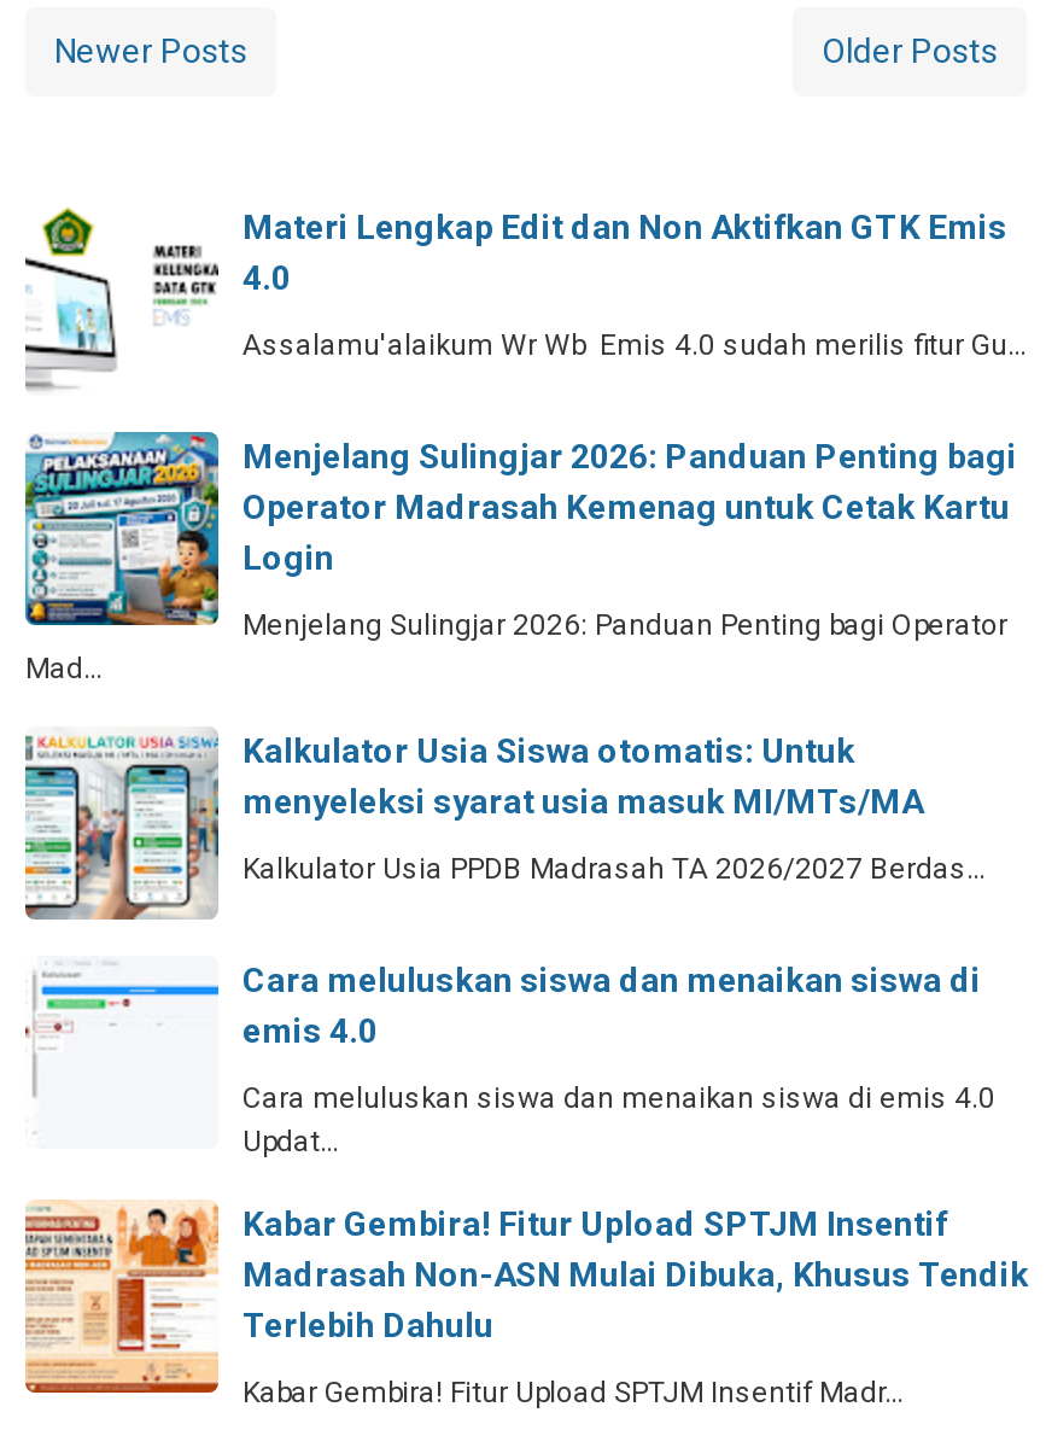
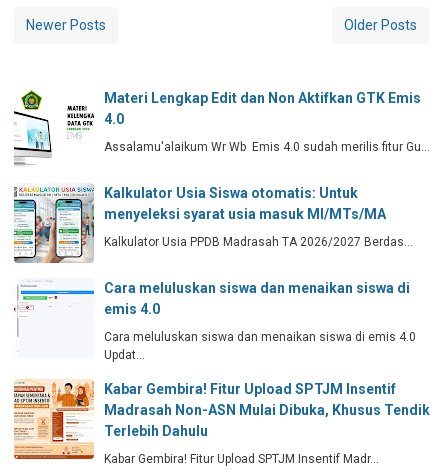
- [image]
- Menjelang Sulingjar 2026: Panduan Penting bagi
- Operator Madrasah Kemenag untuk Cetak Kartu
- Login
- Menjelang Sulingjar 2026: Panduan Penting bagi Operator
- Mad…
